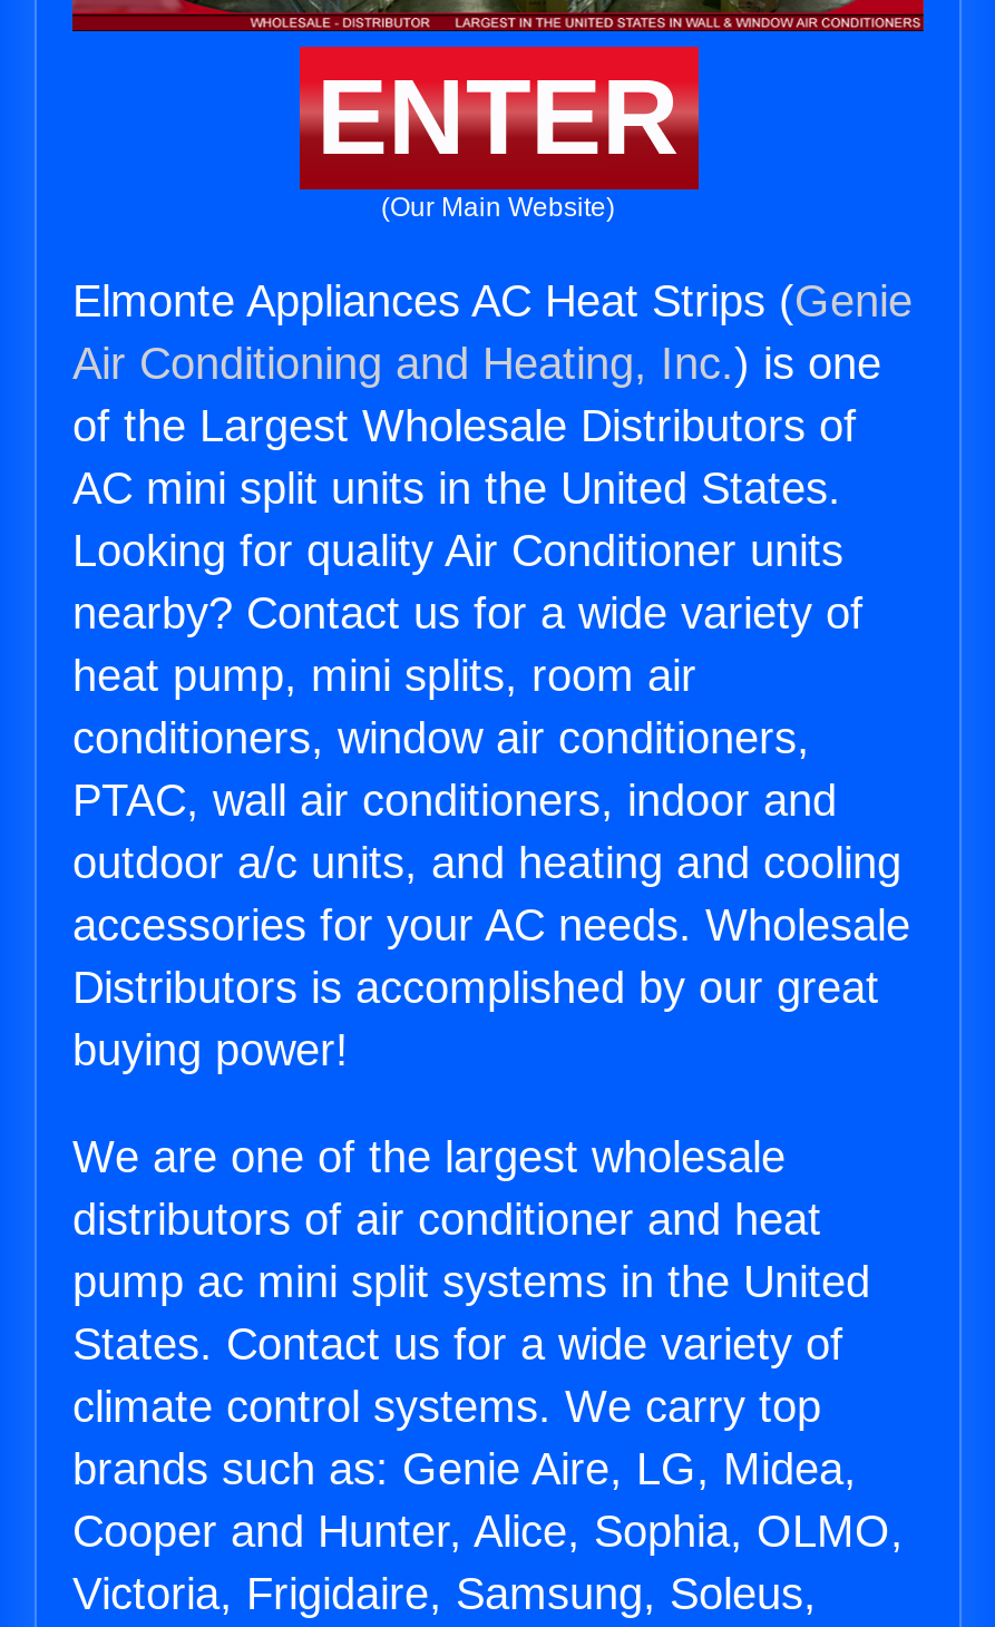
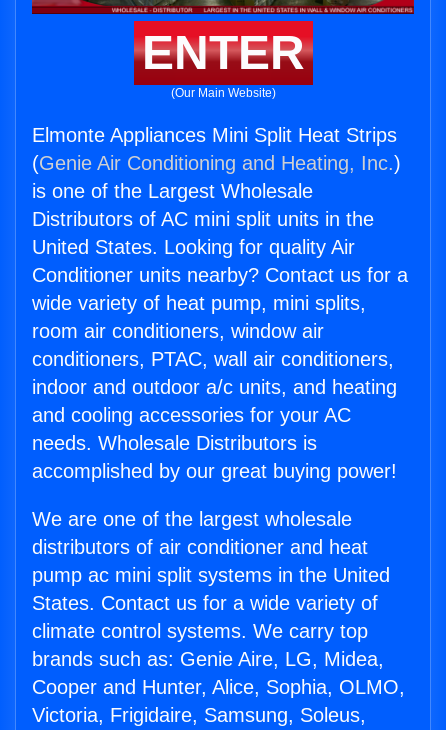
- Elmonte Appliances AC Heat Strips (Genie
- Air Conditioning and Heating, Inc.) is one
- of the Largest Wholesale Distributors of
- AC mini split units in the United States.
- Looking for quality Air Conditioner units
- nearby? Contact us for a wide variety of
- heat pump, mini splits, room air
- conditioners, window air conditioners,
- PTAC, wall air conditioners, indoor and
- outdoor a/c units, and heating and cooling
- accessories for your AC needs. Wholesale
- Distributors is accomplished by our great
- buying power!
+ Elmonte Appliances Mini Split Heat Strips
+ (Genie Air Conditioning and Heating, Inc.)
+ is one of the Largest Wholesale
+ Distributors of AC mini split units in the
+ United States. Looking for quality Air
+ Conditioner units nearby? Contact us for a
+ wide variety of heat pump, mini splits,
+ room air conditioners, window air
+ conditioners, PTAC, wall air conditioners,
+ indoor and outdoor a/c units, and heating
+ and cooling accessories for your AC
+ needs. Wholesale Distributors is
+ accomplished by our great buying power!
